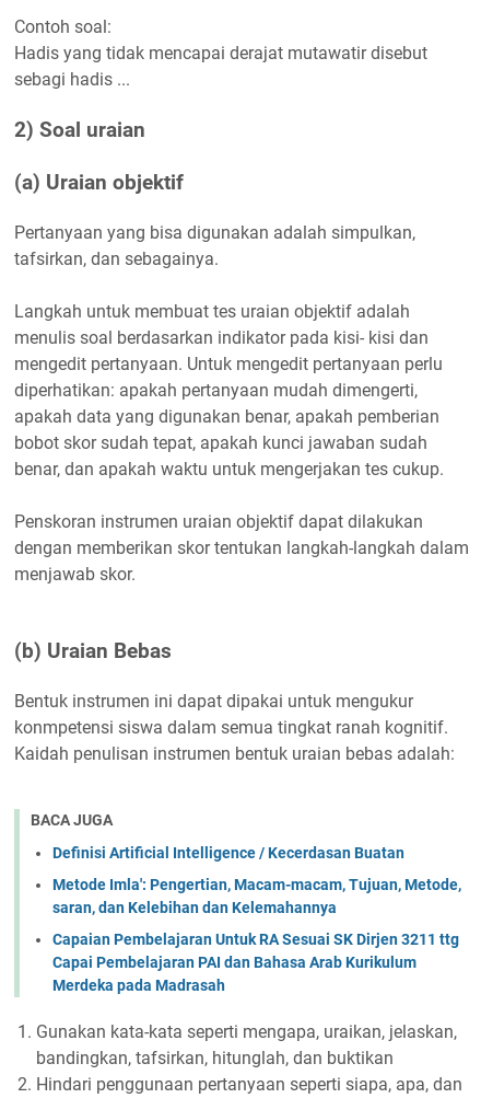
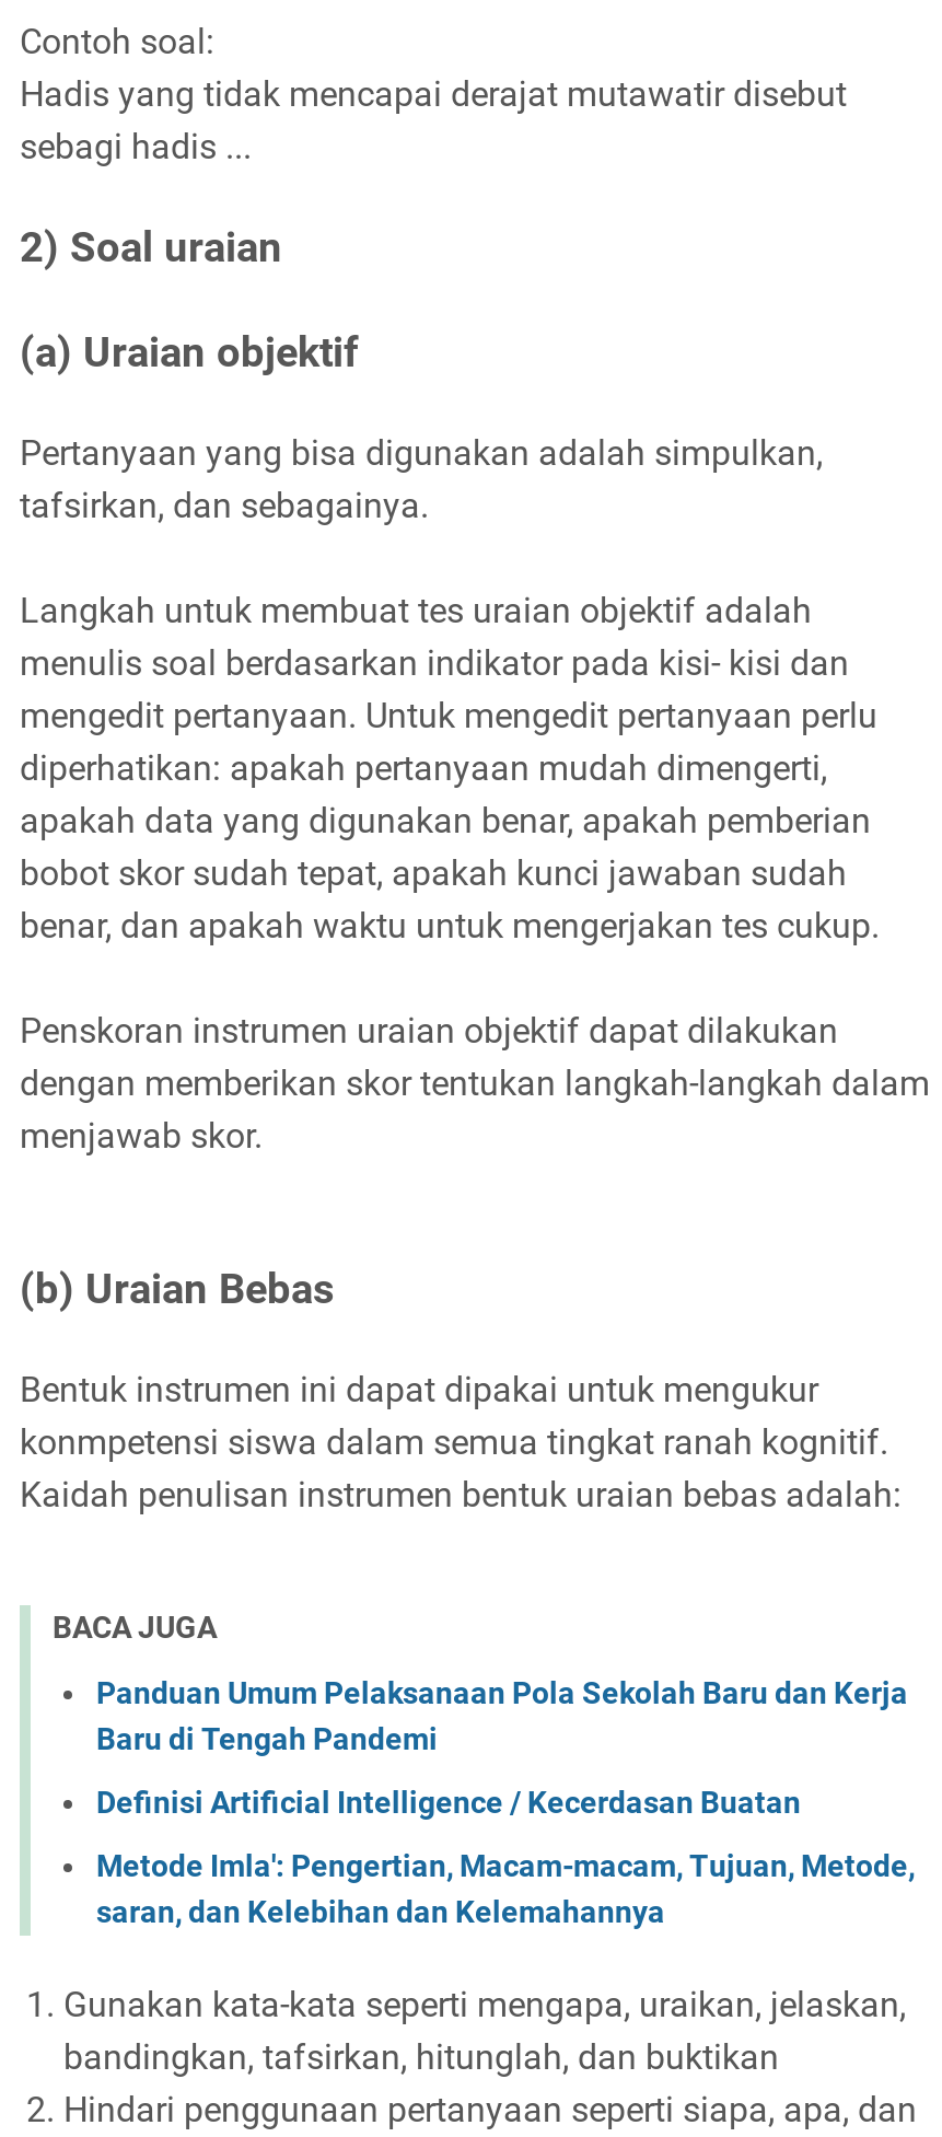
+ Panduan Umum Pelaksanaan Pola Sekolah Baru dan Kerja
+ Baru di Tengah Pandemi

moved down: Definisi Artificial Intelligence / Kecerdasan Buatan | Metode Imla': Pengertian, Macam-macam, Tujuan, Metode, | saran, dan Kelebihan dan Kelemahannya

- Capaian Pembelajaran Untuk RA Sesuai SK Dirjen 3211 ttg
- Capai Pembelajaran PAI dan Bahasa Arab Kurikulum
- Merdeka pada Madrasah
